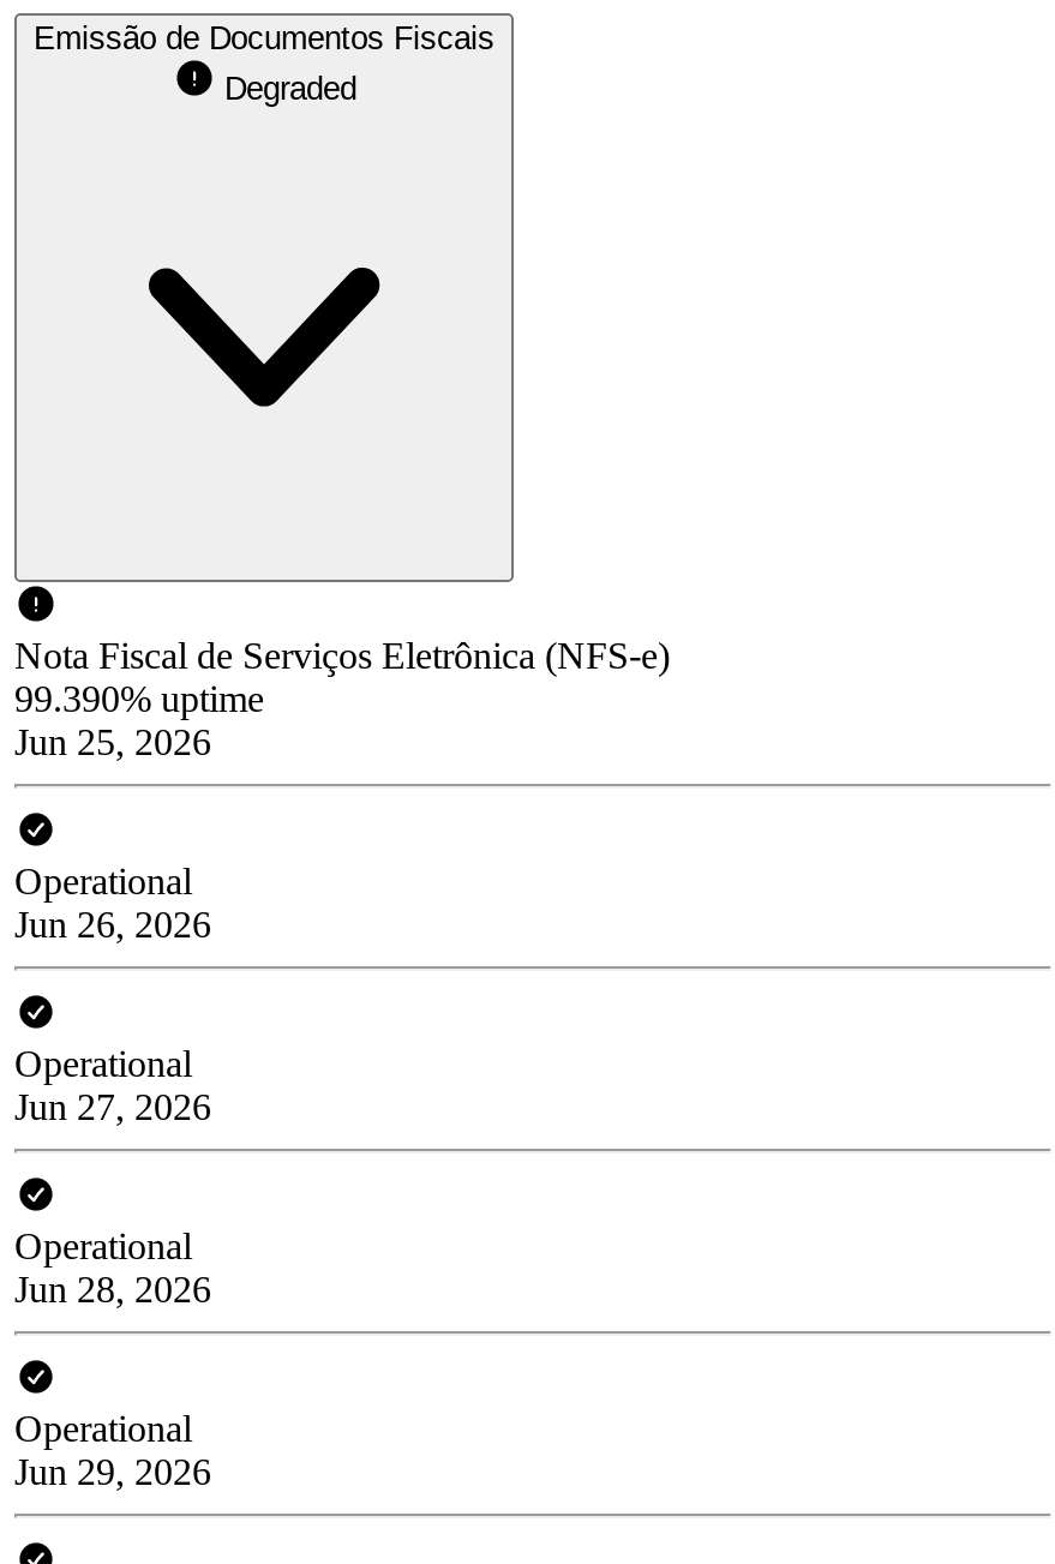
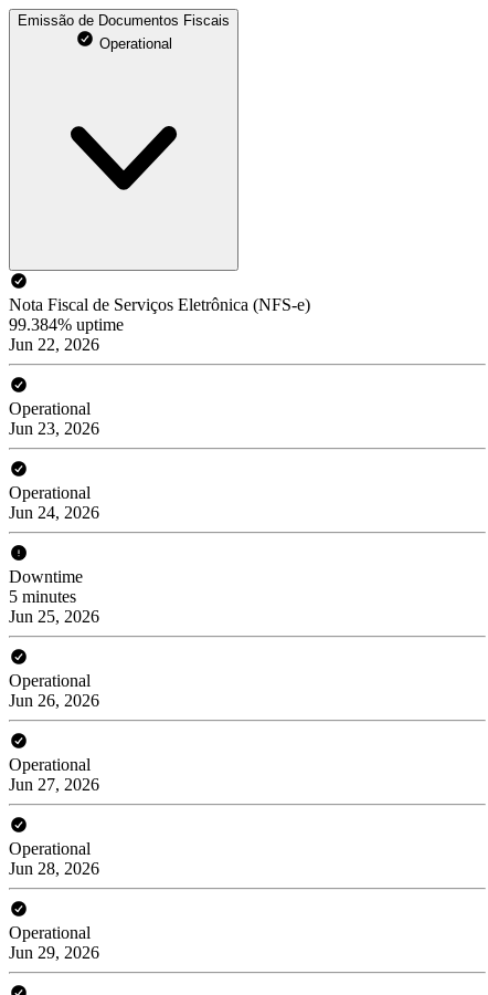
- Degraded
+ Operational

- 99.390% uptime
+ 99.384% uptime
+ Jun 22, 2026
+ Operational
+ Jun 23, 2026
+ Operational
+ Jun 24, 2026
+ Downtime
+ 5 minutes
